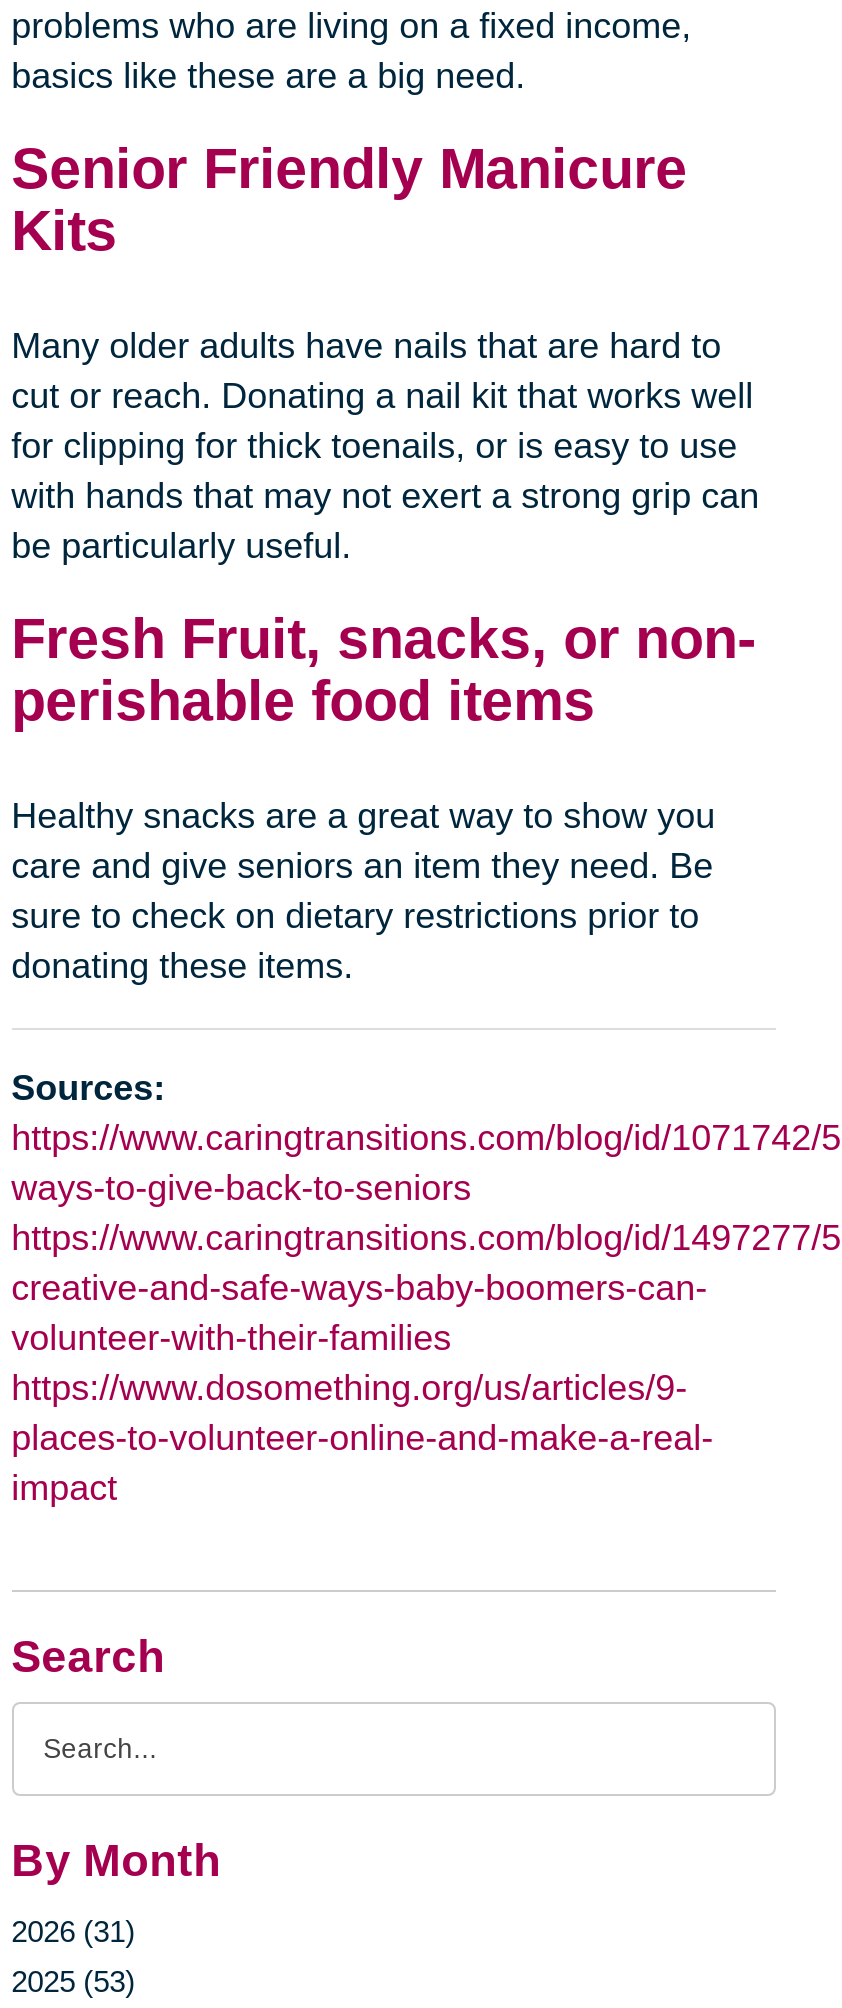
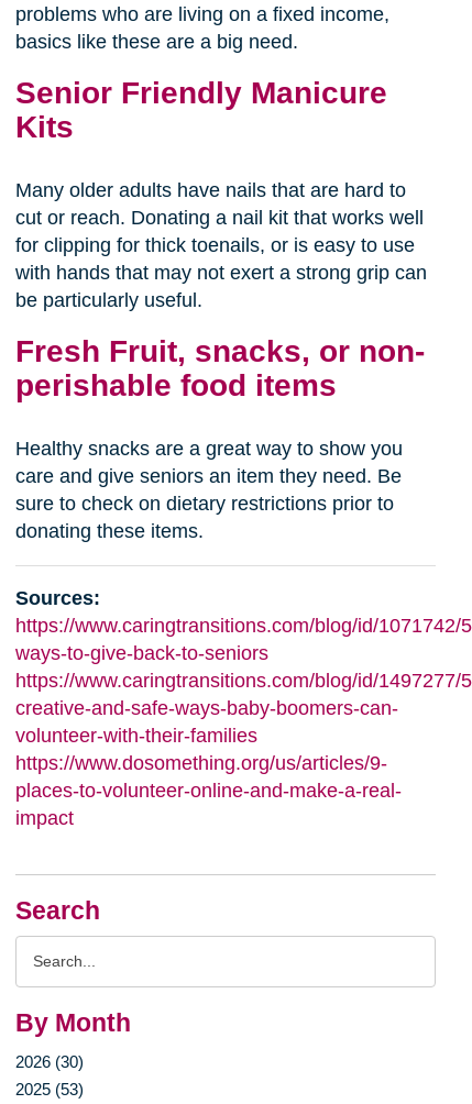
- 2026 (31)
+ 2026 (30)
